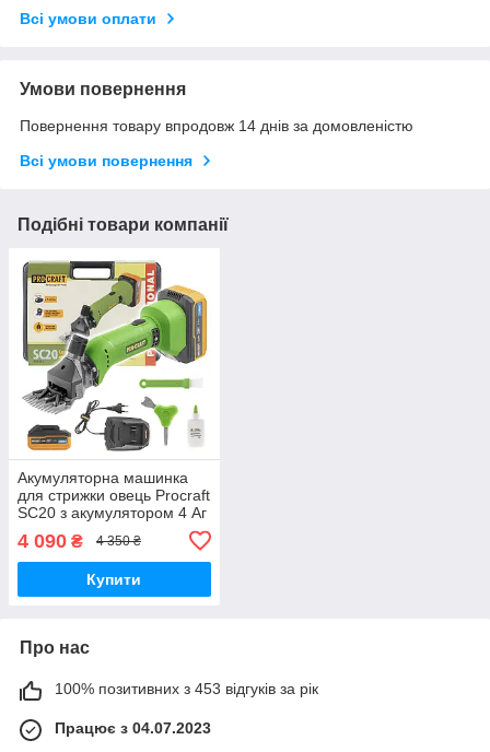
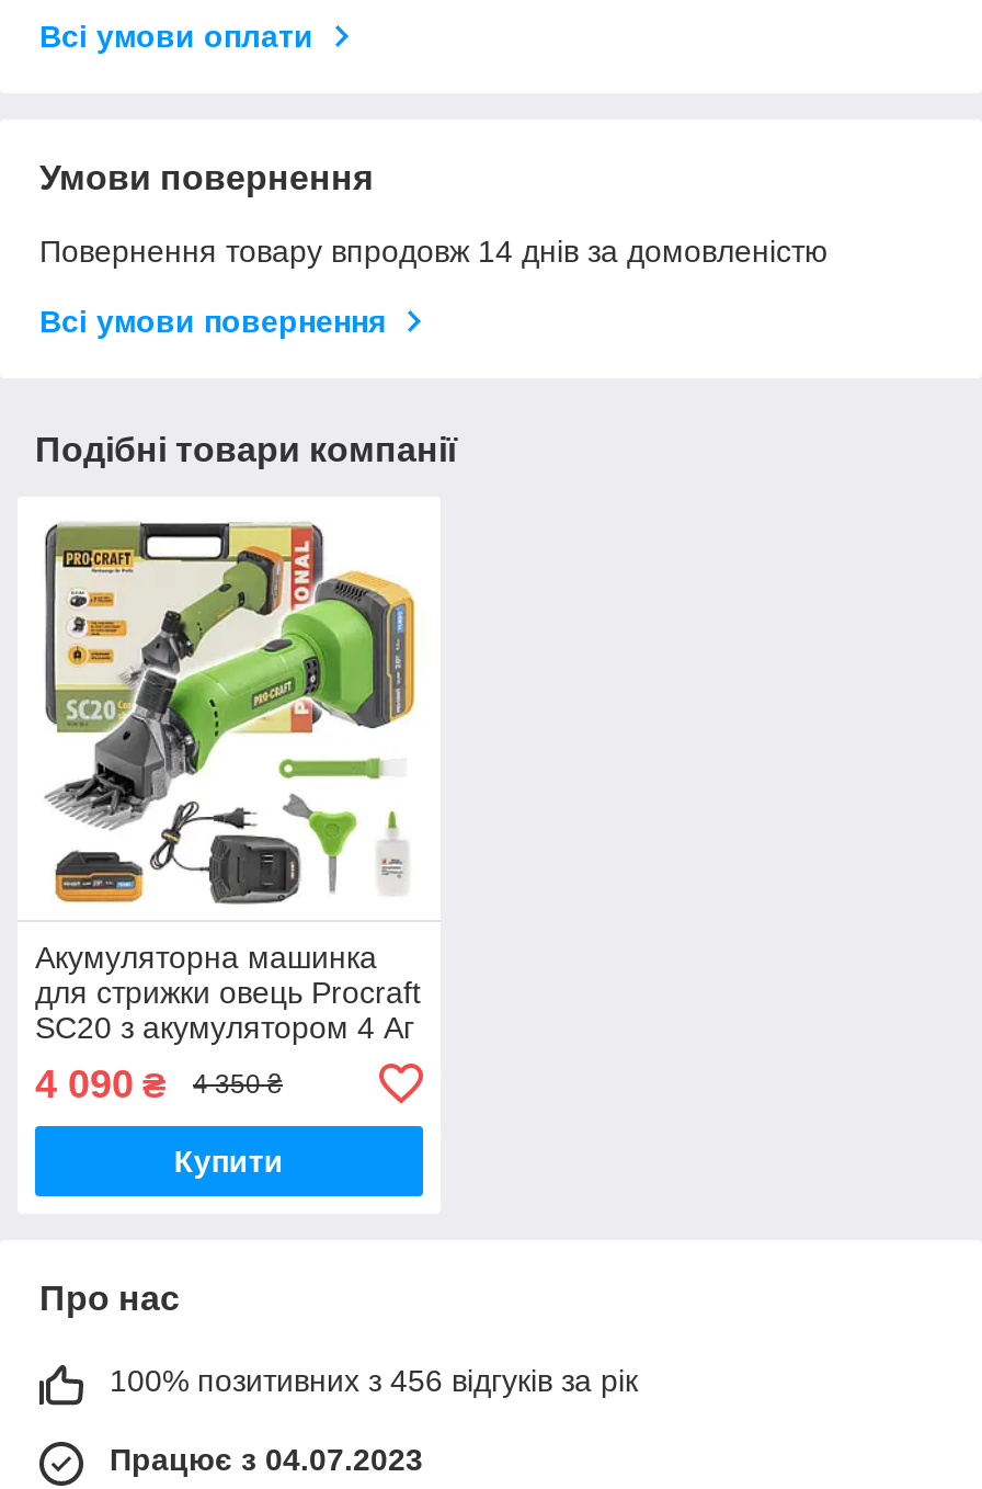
- 100% позитивних з 453 відгуків за рік
+ 100% позитивних з 456 відгуків за рік
